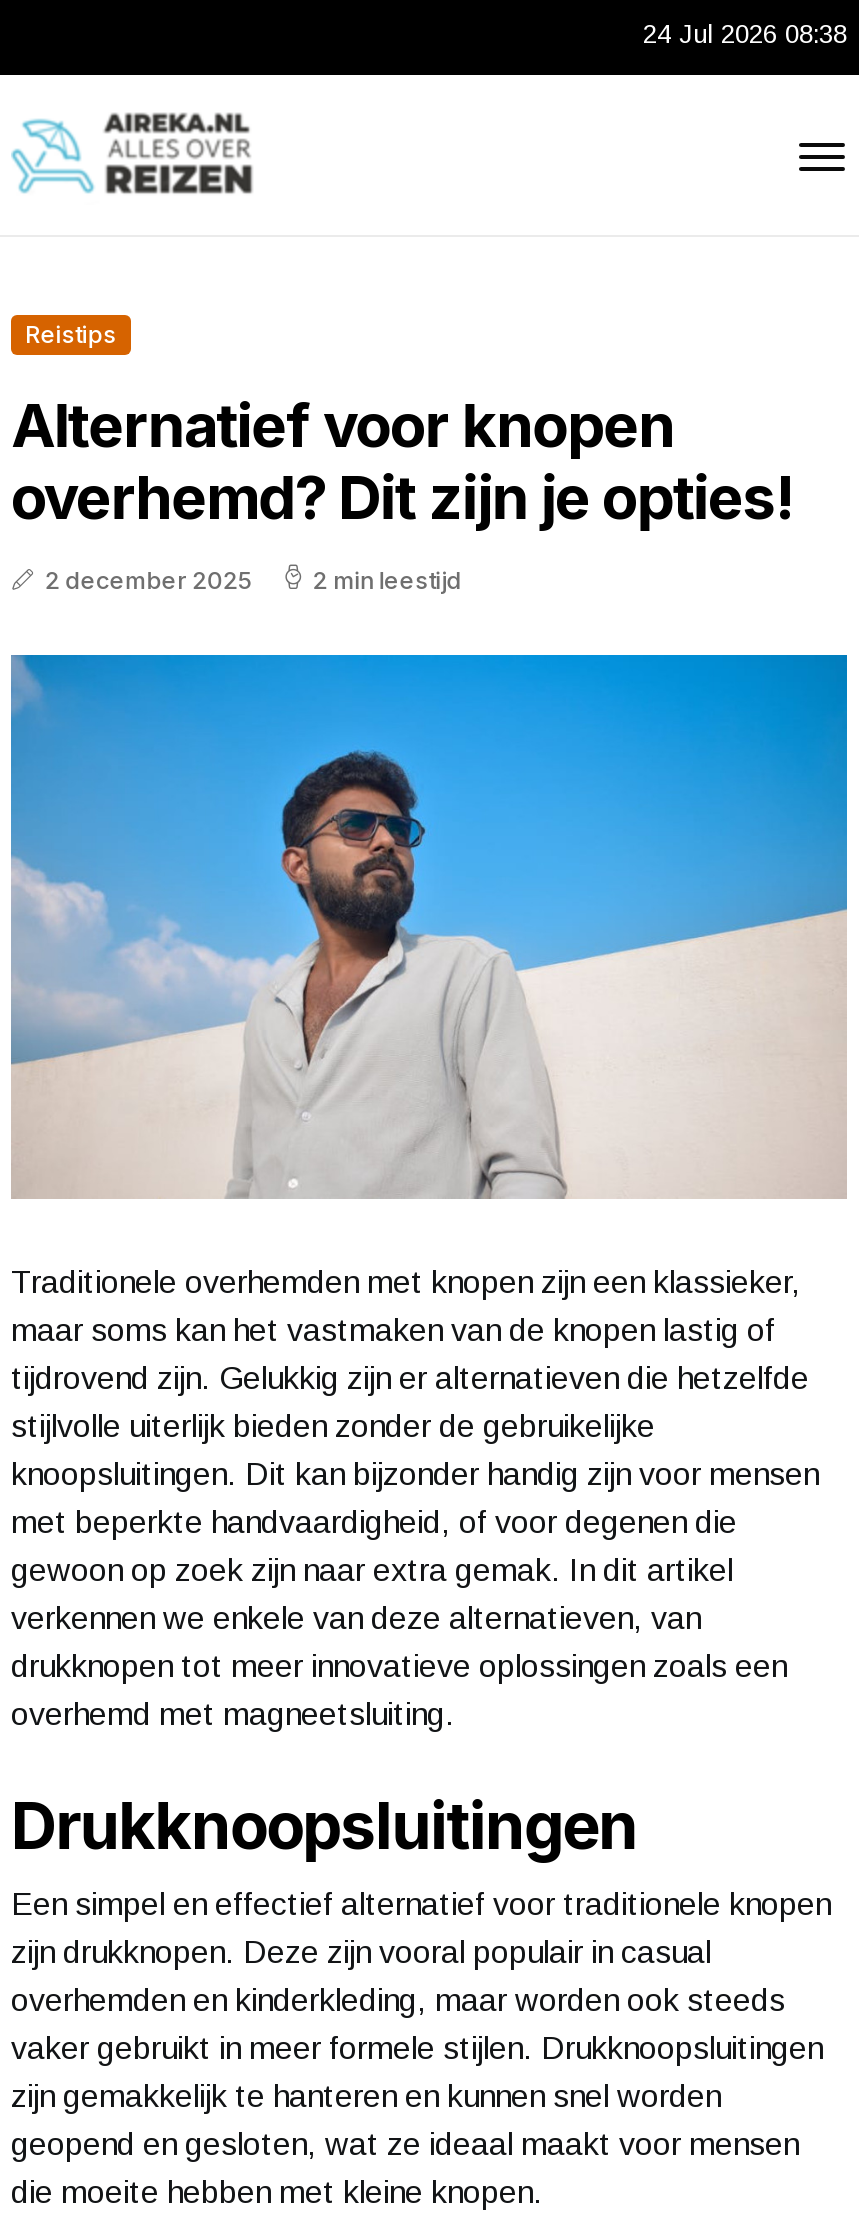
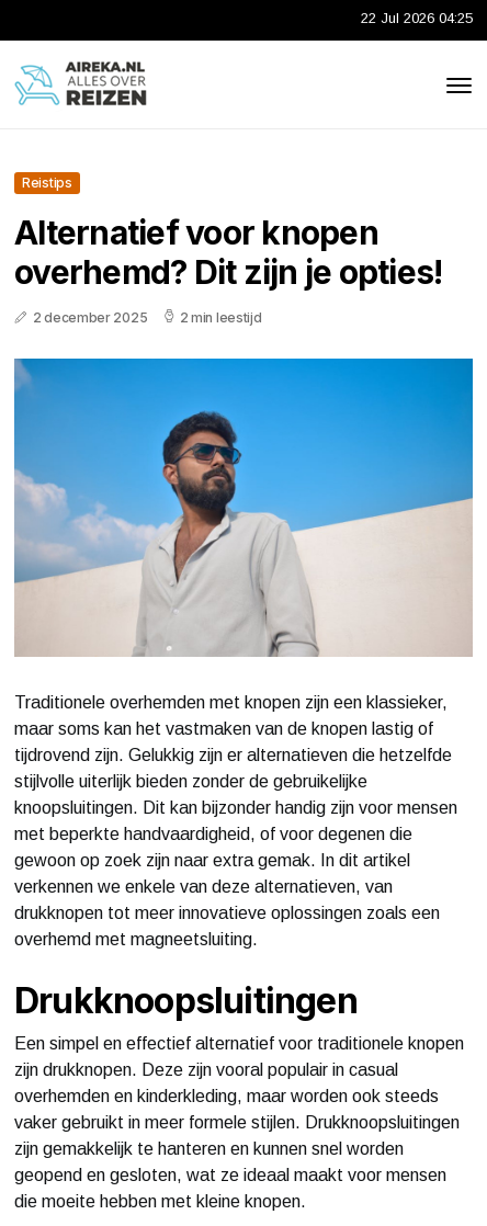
- 24 Jul 2026 08:38
+ 22 Jul 2026 04:25
